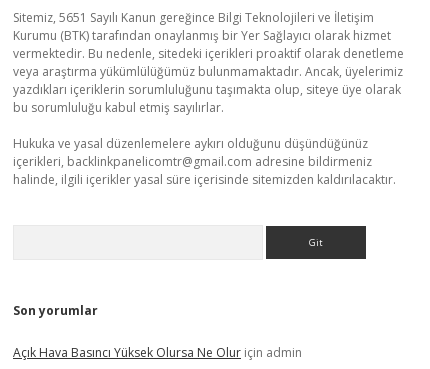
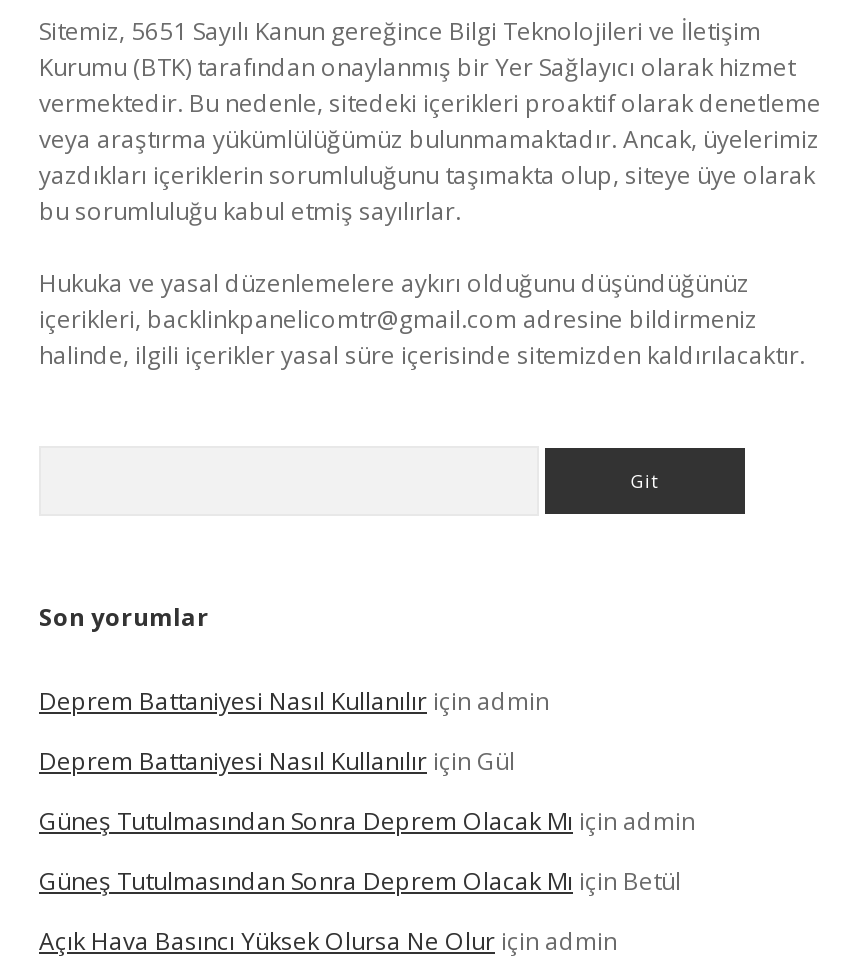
+ Deprem Battaniyesi Nasıl Kullanılır için admin
+ Deprem Battaniyesi Nasıl Kullanılır için Gül
+ Güneş Tutulmasından Sonra Deprem Olacak Mı için admin
+ Güneş Tutulmasından Sonra Deprem Olacak Mı için Betül
